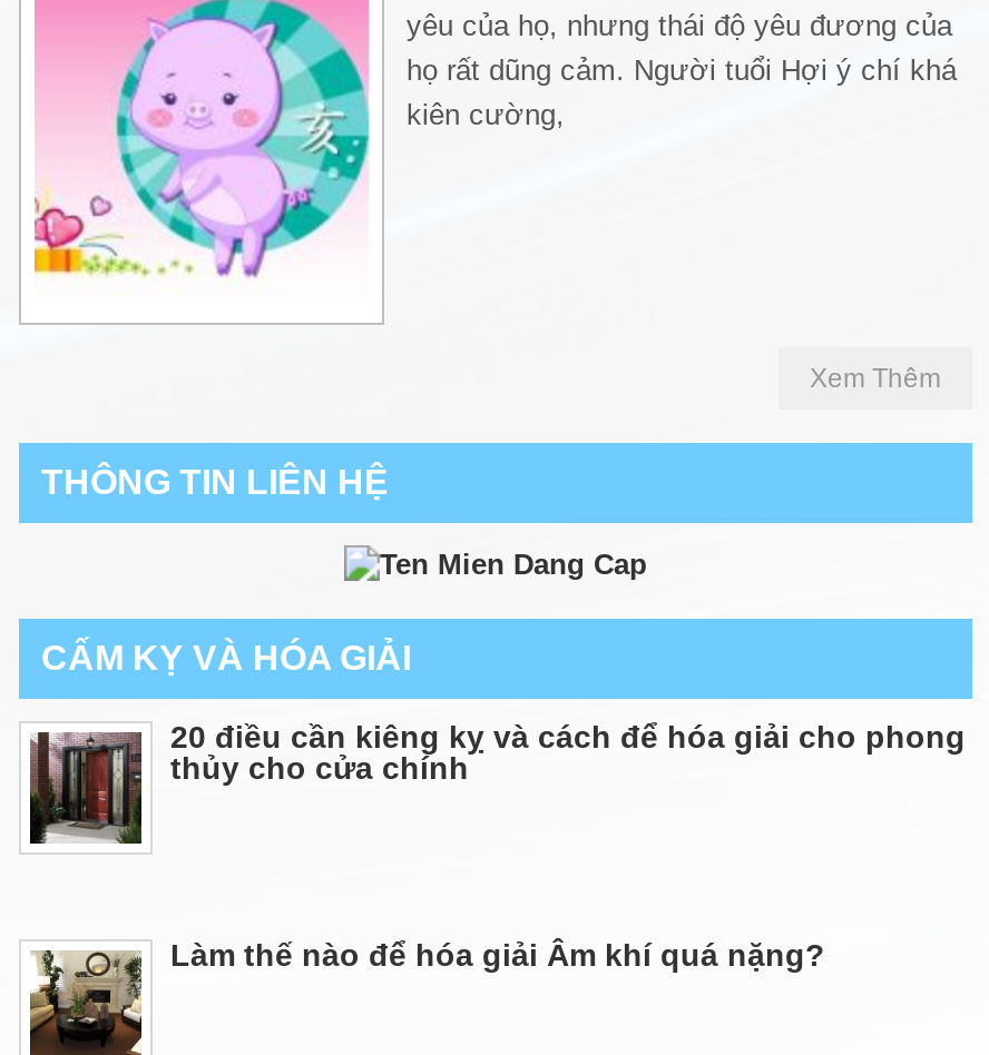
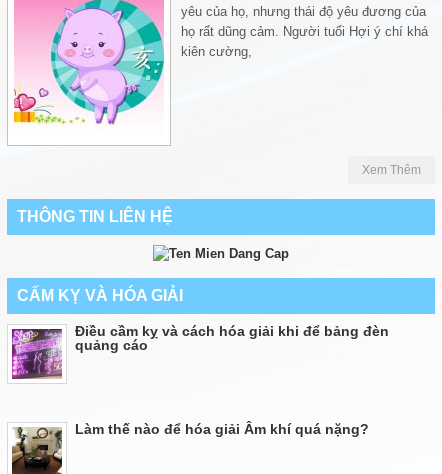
- [image]
- 20 điều cần kiêng kỵ và cách để hóa giải cho phong
- thủy cho cửa chính
+ [image]
+ Điều cầm kỵ và cách hóa giải khi để bảng đèn
+ quảng cáo
